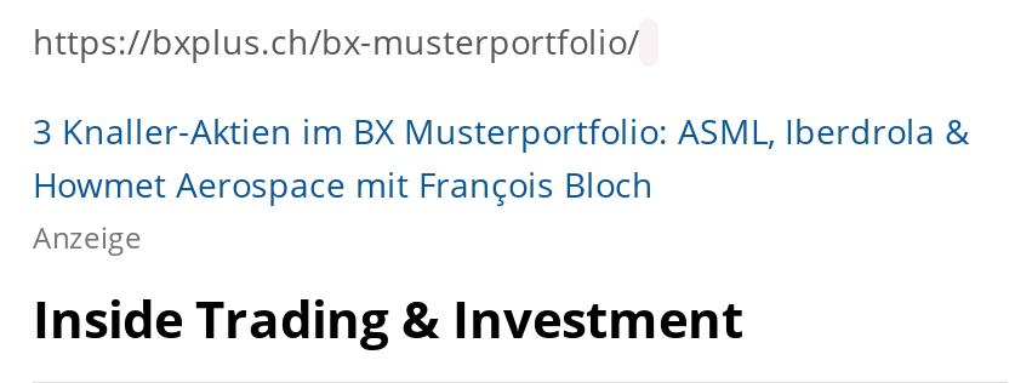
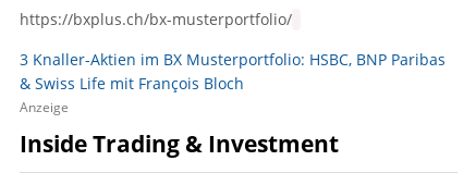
- 3 Knaller-Aktien im BX Musterportfolio: ASML, Iberdrola &
- Howmet Aerospace mit François Bloch
+ 3 Knaller-Aktien im BX Musterportfolio: HSBC, BNP Paribas
+ & Swiss Life mit François Bloch
